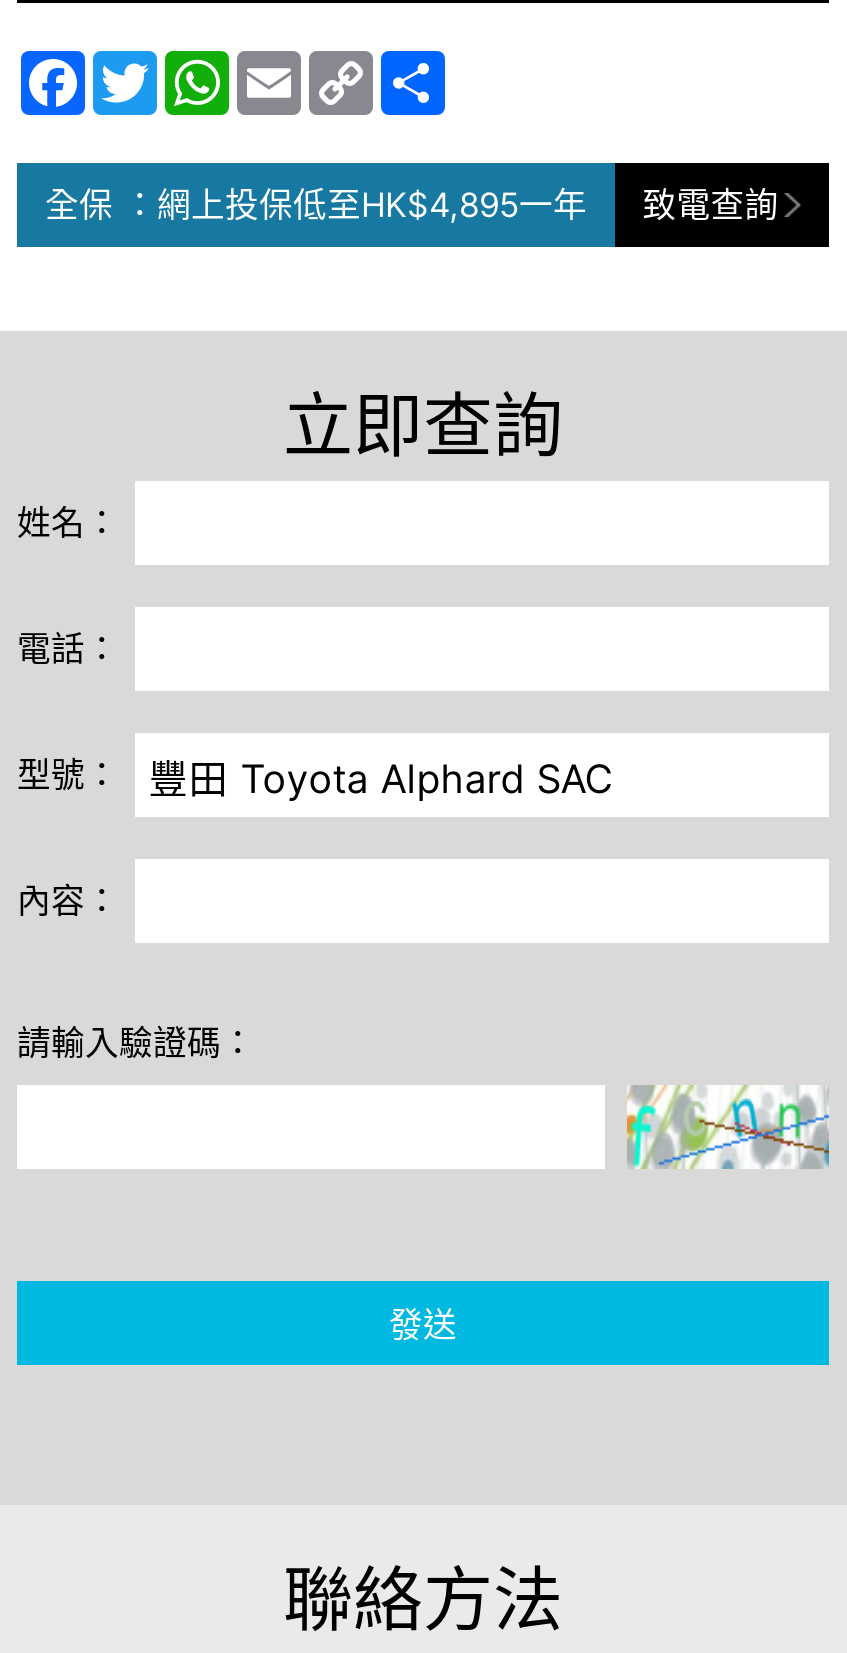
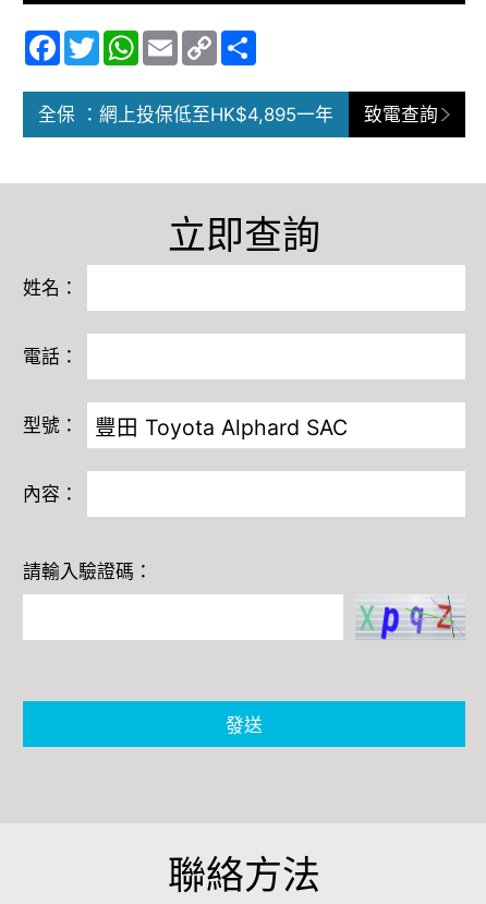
- [image]
+ [image]
